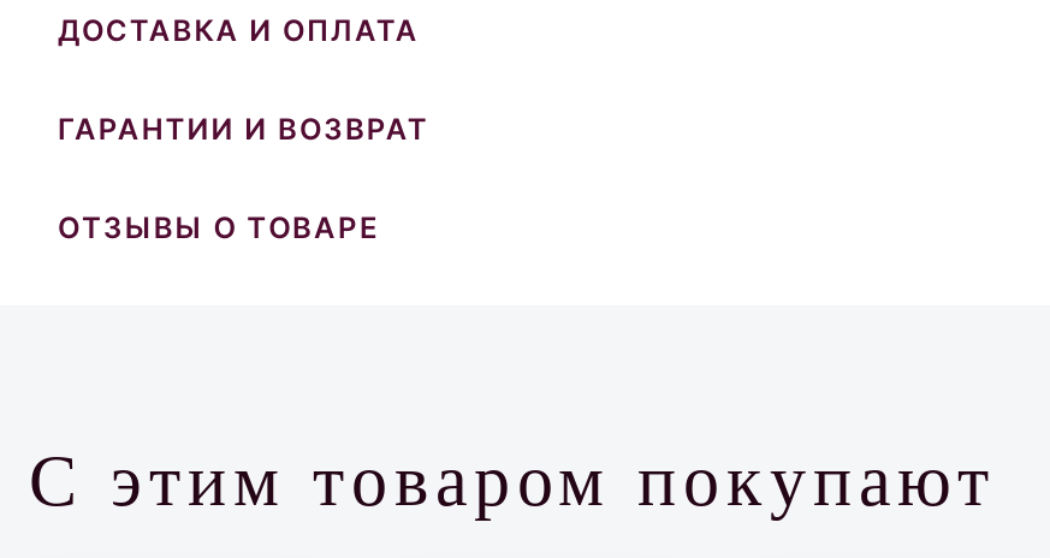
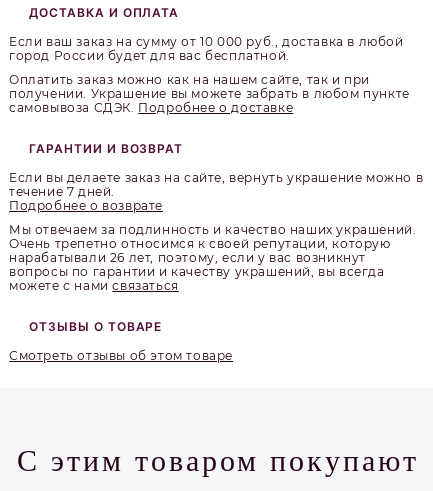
+ Если ваш заказ на сумму от 10 000 руб., доставка в любой
+ город России будет для вас бесплатной.
+ Оплатить заказ можно как на нашем сайте, так и при
+ получении. Украшение вы можете забрать в любом пункте
+ самовывоза СДЭК. Подробнее о доставке

+ Если вы делаете заказ на сайте, вернуть украшение можно в
+ течение 7 дней.
+ Подробнее о возврате
+ Мы отвечаем за подлинность и качество наших украшений.
+ Очень трепетно относимся к своей репутации, которую
+ нарабатывали 26 лет, поэтому, если у вас возникнут
+ вопросы по гарантии и качеству украшений, вы всегда
+ можете с нами связаться

+ Смотреть отзывы об этом товаре
